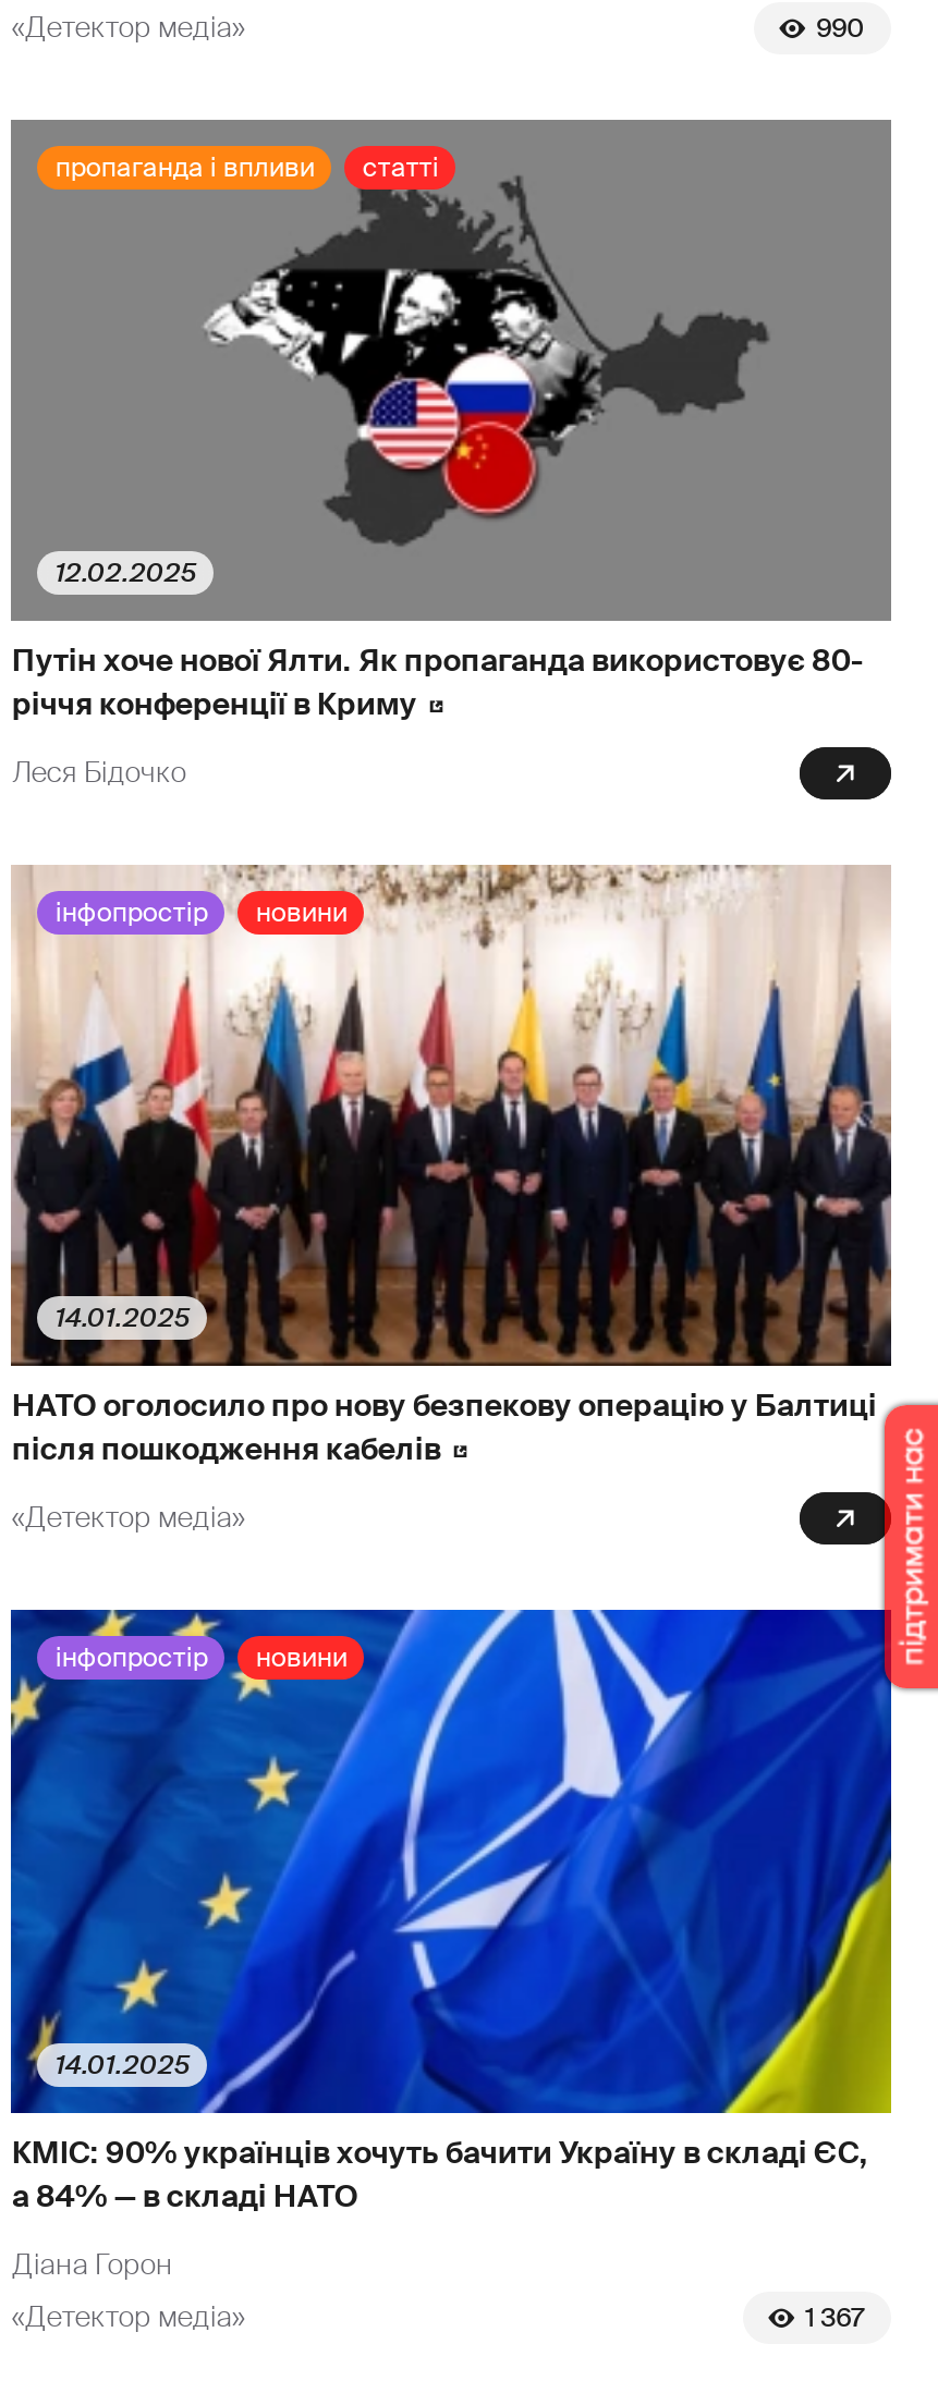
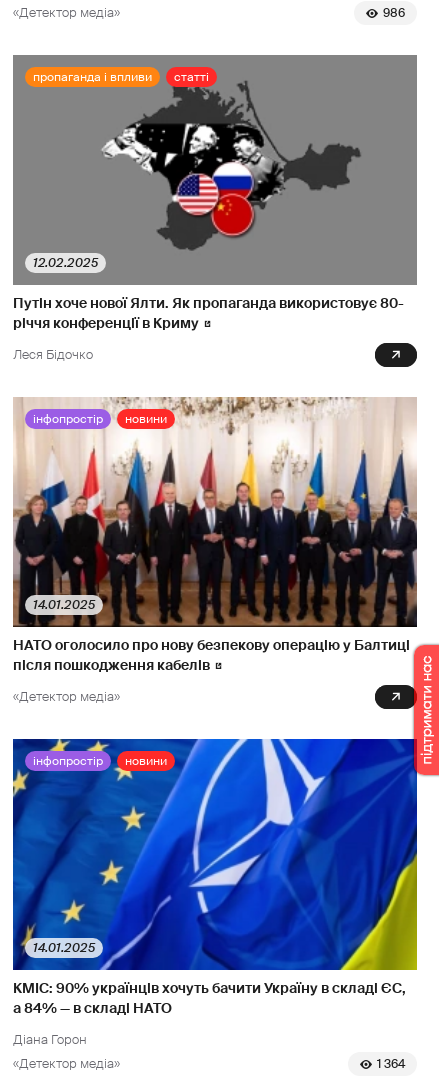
- 990
+ 986

- 1 367
+ 1 364
